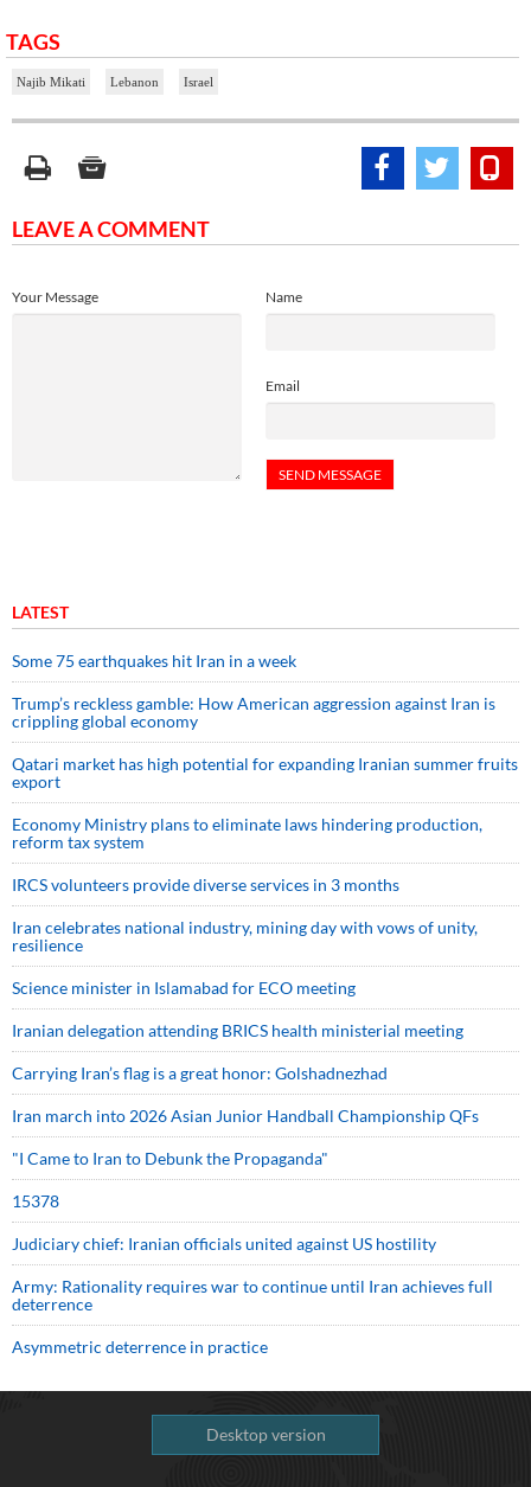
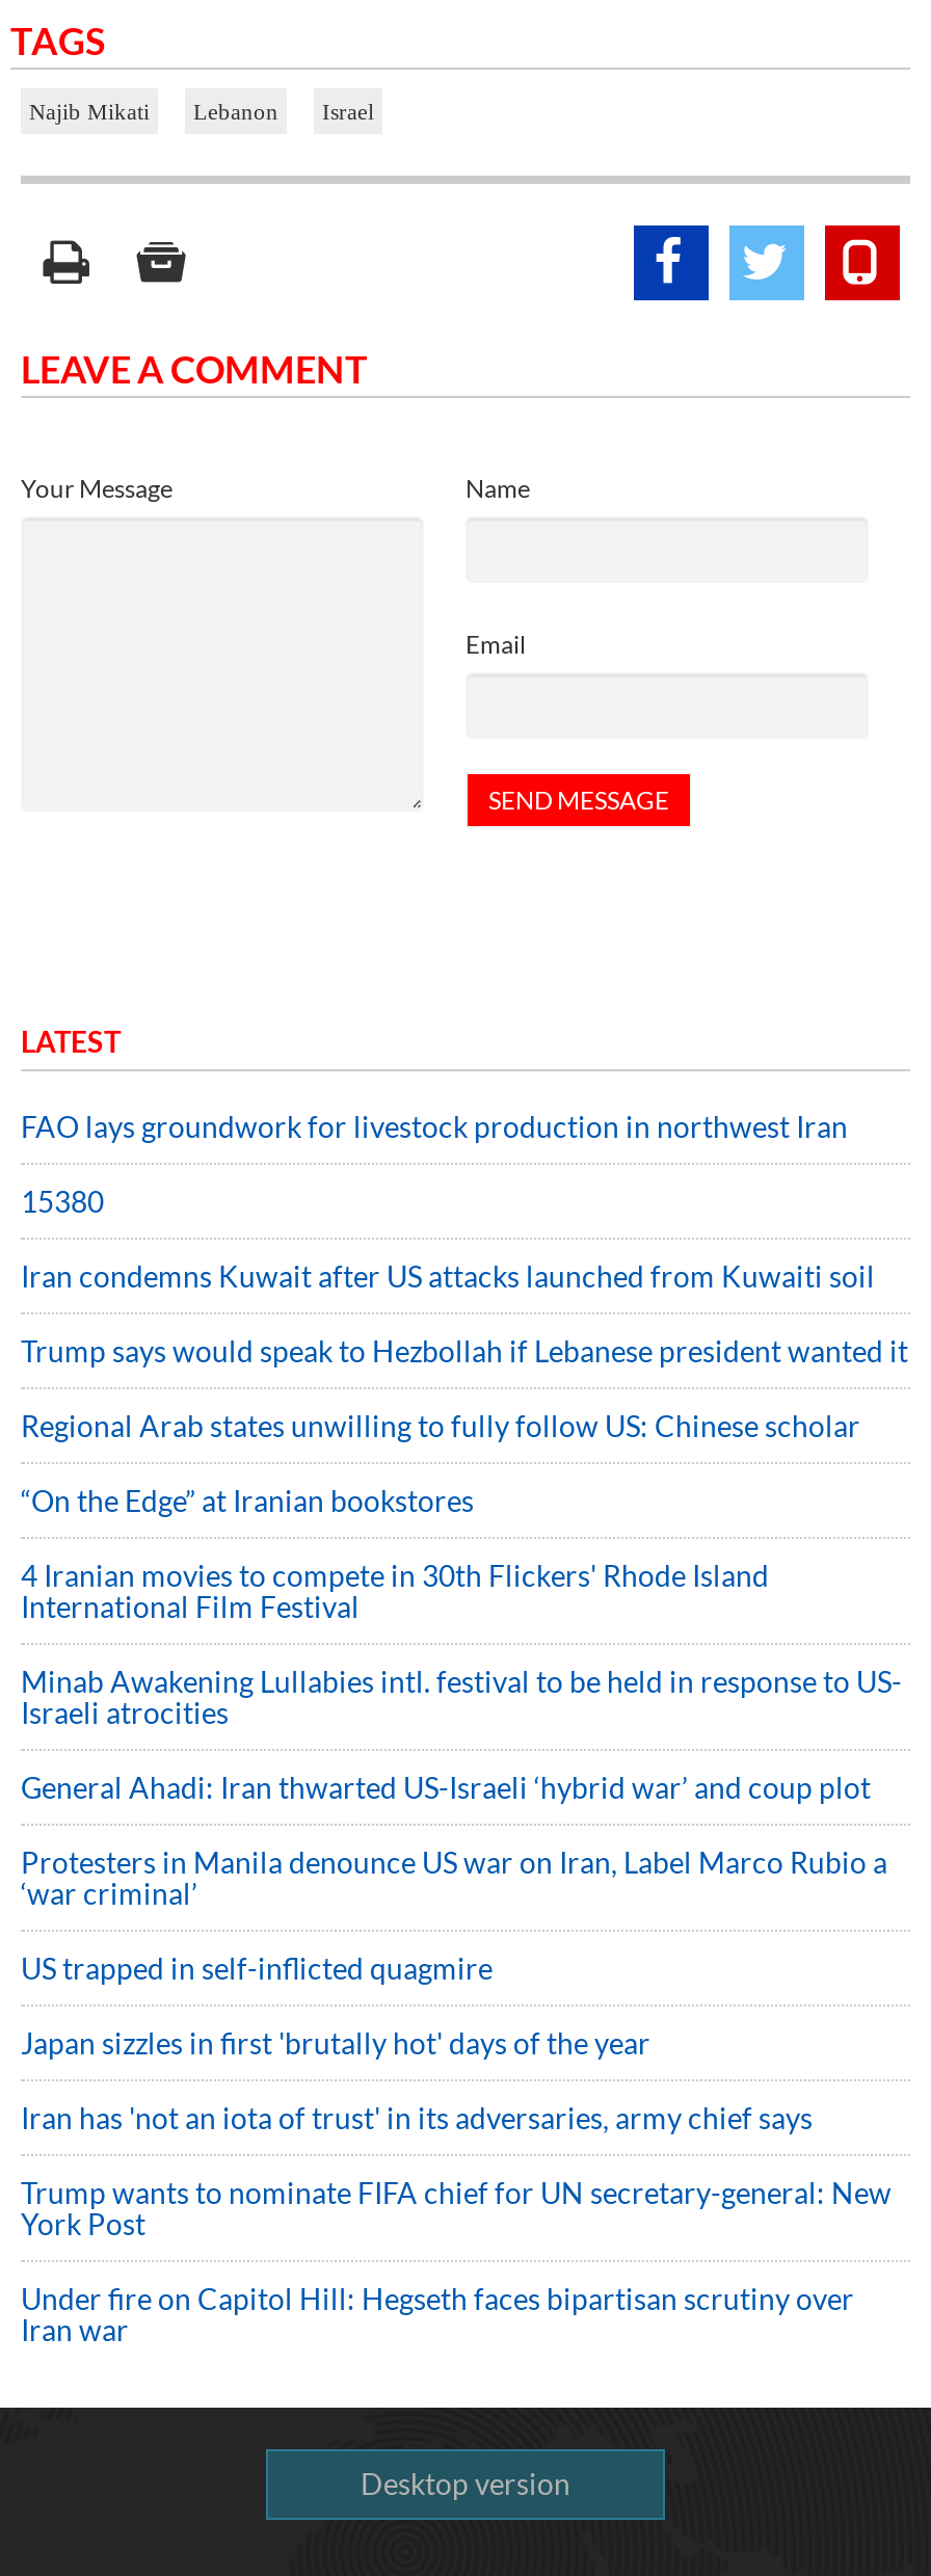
- Some 75 earthquakes hit Iran in a week
+ FAO lays groundwork for livestock production in northwest Iran

- Trump’s reckless gamble: How American aggression against Iran is
- crippling global economy
+ 15380

- Qatari market has high potential for expanding Iranian summer fruits
- export
+ Iran condemns Kuwait after US attacks launched from Kuwaiti soil

- Economy Ministry plans to eliminate laws hindering production,
- reform tax system
+ Trump says would speak to Hezbollah if Lebanese president wanted it

- IRCS volunteers provide diverse services in 3 months
+ Regional Arab states unwilling to fully follow US: Chinese scholar

- Iran celebrates national industry, mining day with vows of unity,
- resilience
+ “On the Edge” at Iranian bookstores

- Science minister in Islamabad for ECO meeting
+ 4 Iranian movies to compete in 30th Flickers' Rhode Island
+ International Film Festival

- Iranian delegation attending BRICS health ministerial meeting
+ Minab Awakening Lullabies intl. festival to be held in response to US-
+ Israeli atrocities

- Carrying Iran’s flag is a great honor: Golshadnezhad
+ General Ahadi: Iran thwarted US-Israeli ‘hybrid war’ and coup plot

- Iran march into 2026 Asian Junior Handball Championship QFs
+ Protesters in Manila denounce US war on Iran, Label Marco Rubio a
+ ‘war criminal’

- "I Came to Iran to Debunk the Propaganda"
+ US trapped in self-inflicted quagmire

- 15378
+ Japan sizzles in first 'brutally hot' days of the year

- Judiciary chief: Iranian officials united against US hostility
+ Iran has 'not an iota of trust' in its adversaries, army chief says

- Army: Rationality requires war to continue until Iran achieves full
- deterrence
+ Trump wants to nominate FIFA chief for UN secretary-general: New
+ York Post

- Asymmetric deterrence in practice
+ Under fire on Capitol Hill: Hegseth faces bipartisan scrutiny over
+ Iran war
